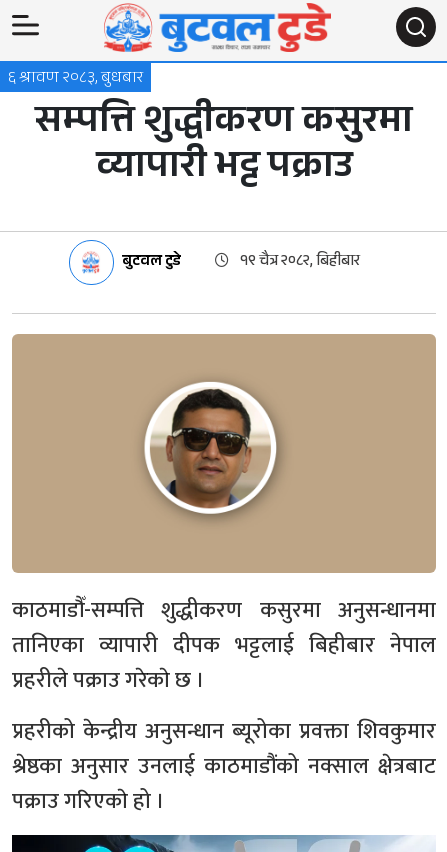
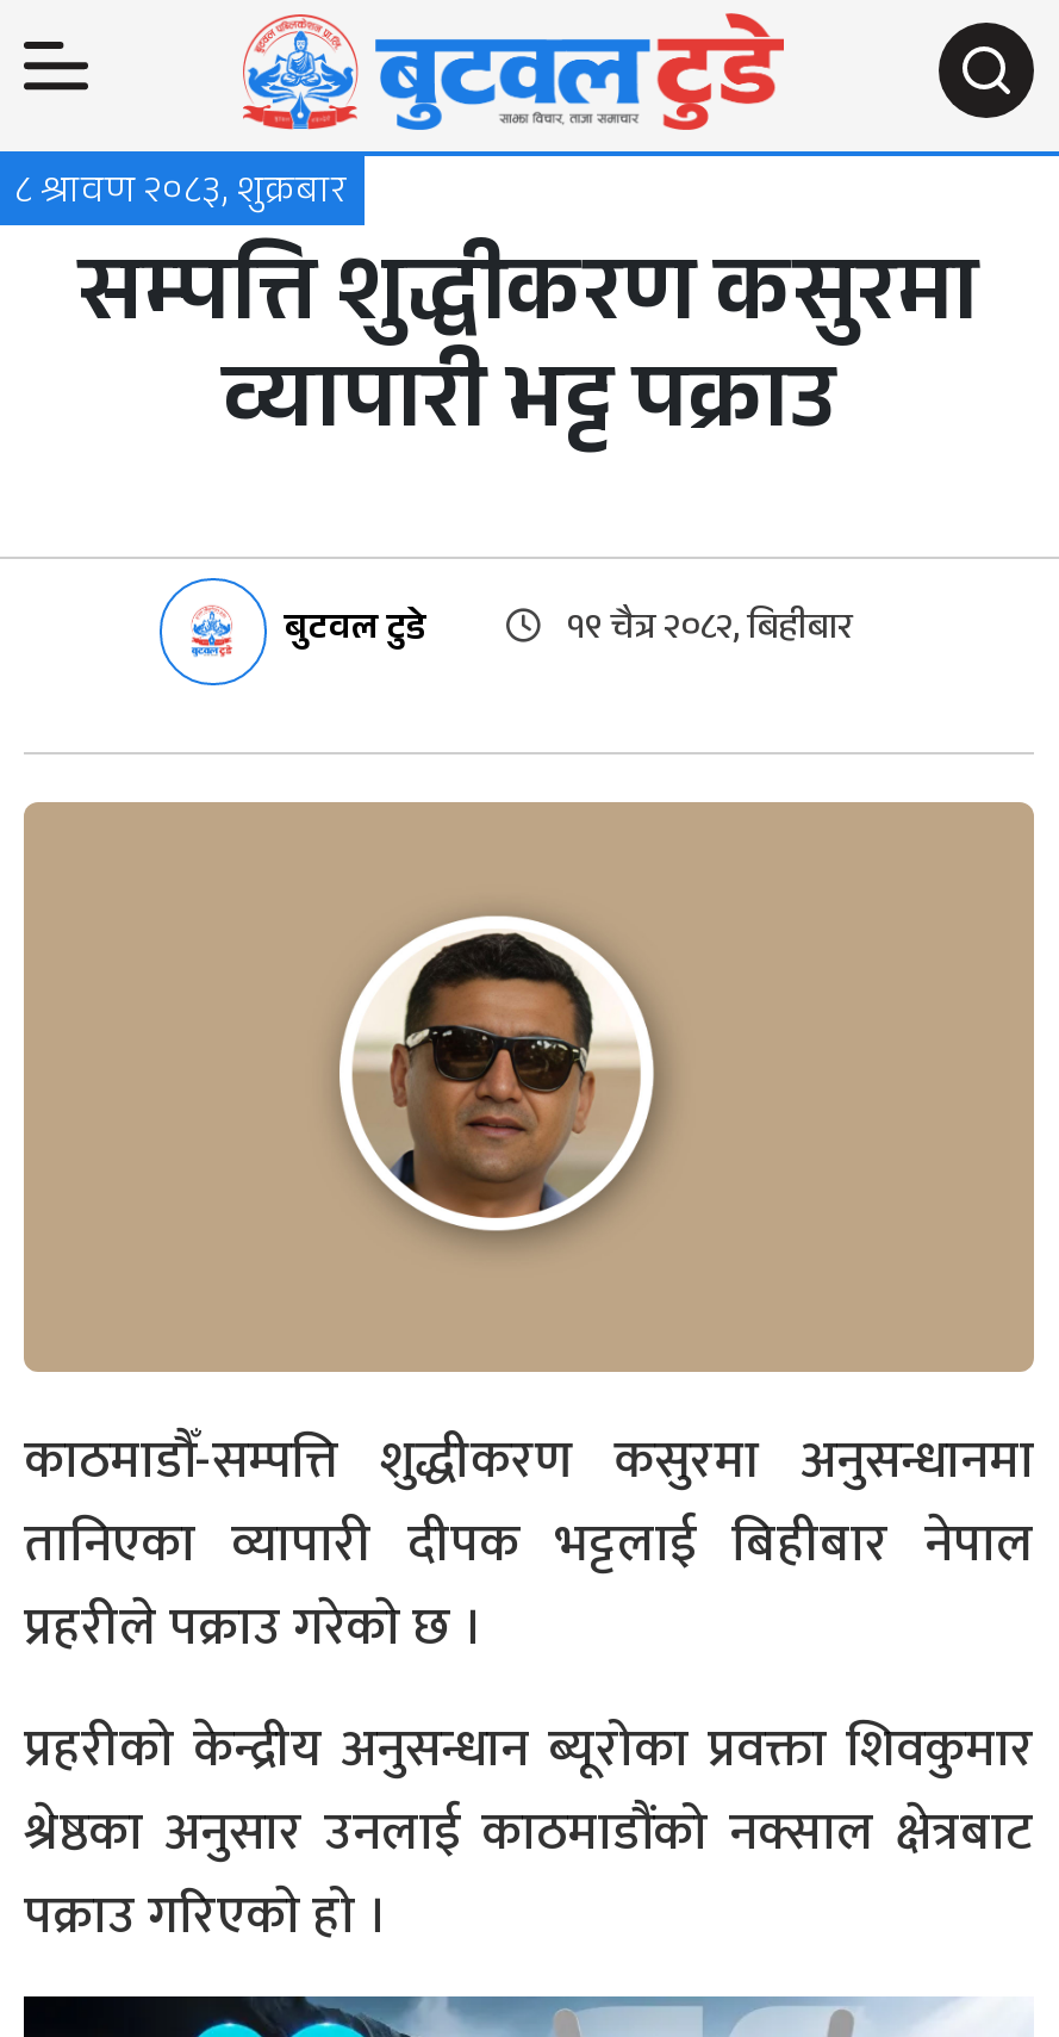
- ६ श्रावण २०८३, बुधबार
+ ८ श्रावण २०८३, शुक्रबार
